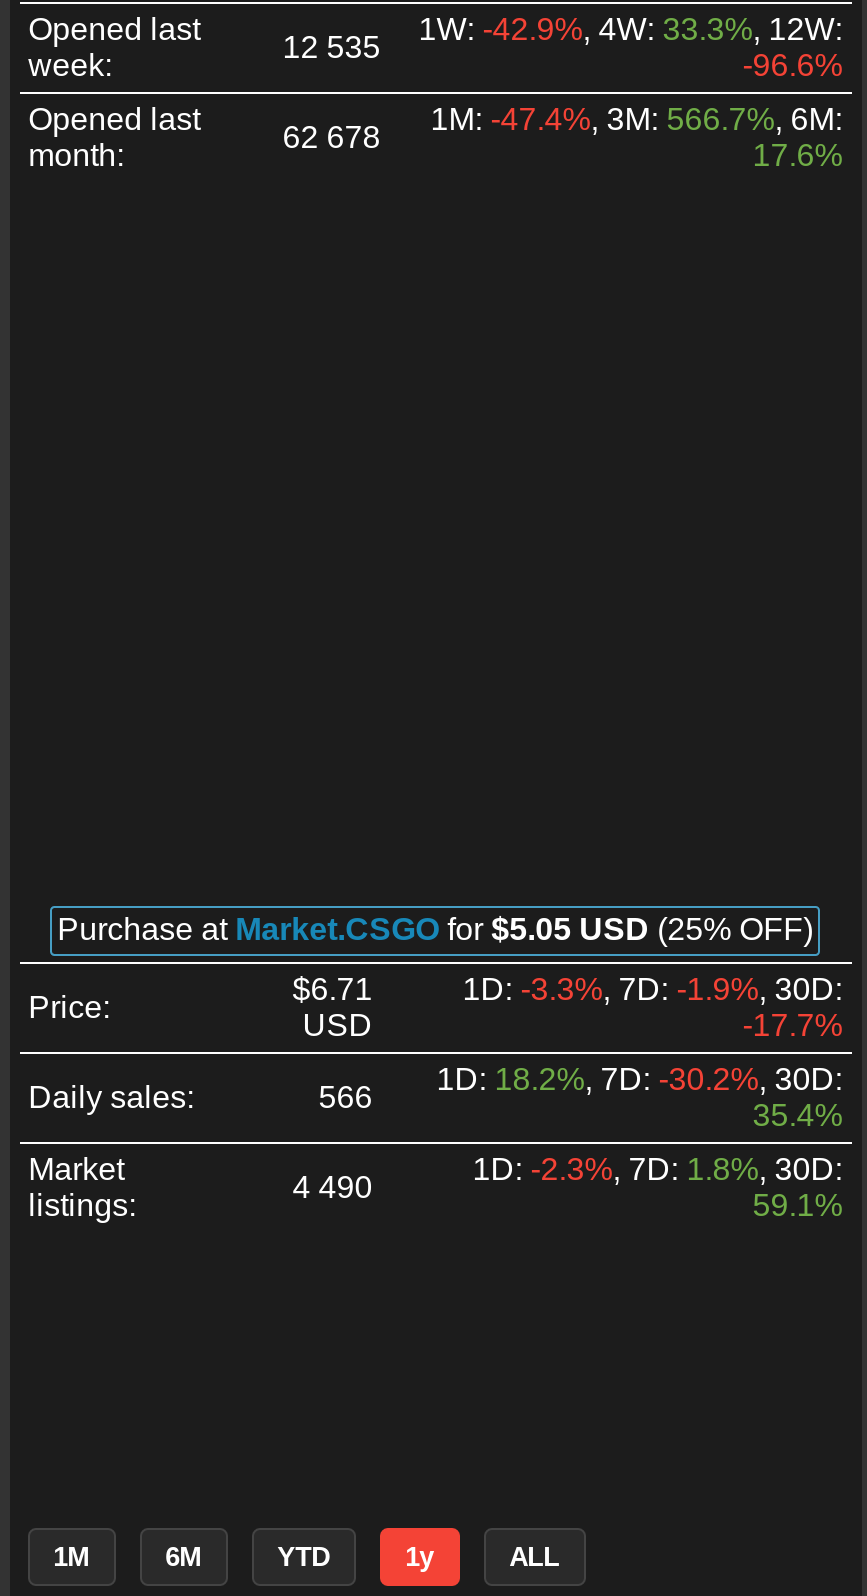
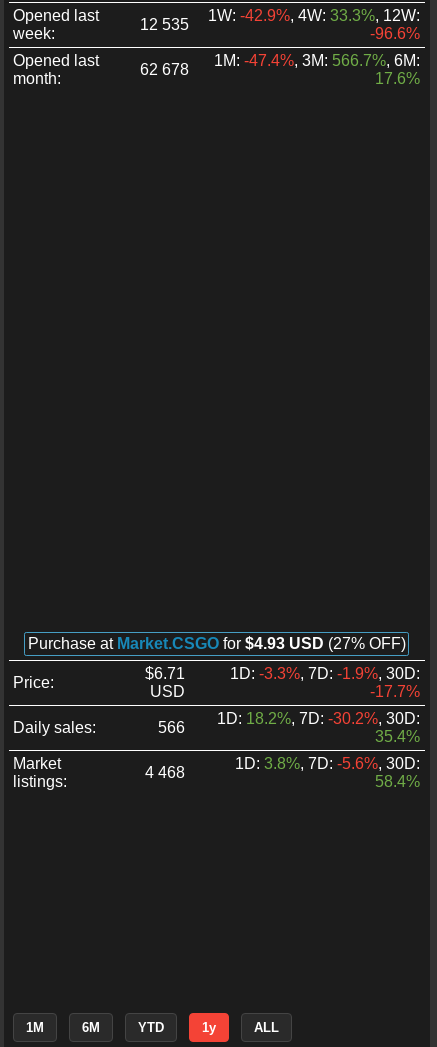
- Purchase at Market.CSGO for $5.05 USD (25% OFF)
+ Purchase at Market.CSGO for $4.93 USD (27% OFF)

- 1D: -2.3%, 7D: 1.8%, 30D:
+ 1D: 3.8%, 7D: -5.6%, 30D:

- 4 490
+ 4 468

- 59.1%
+ 58.4%
